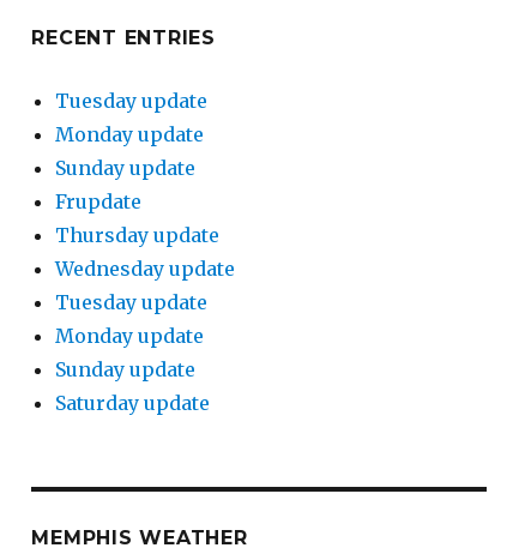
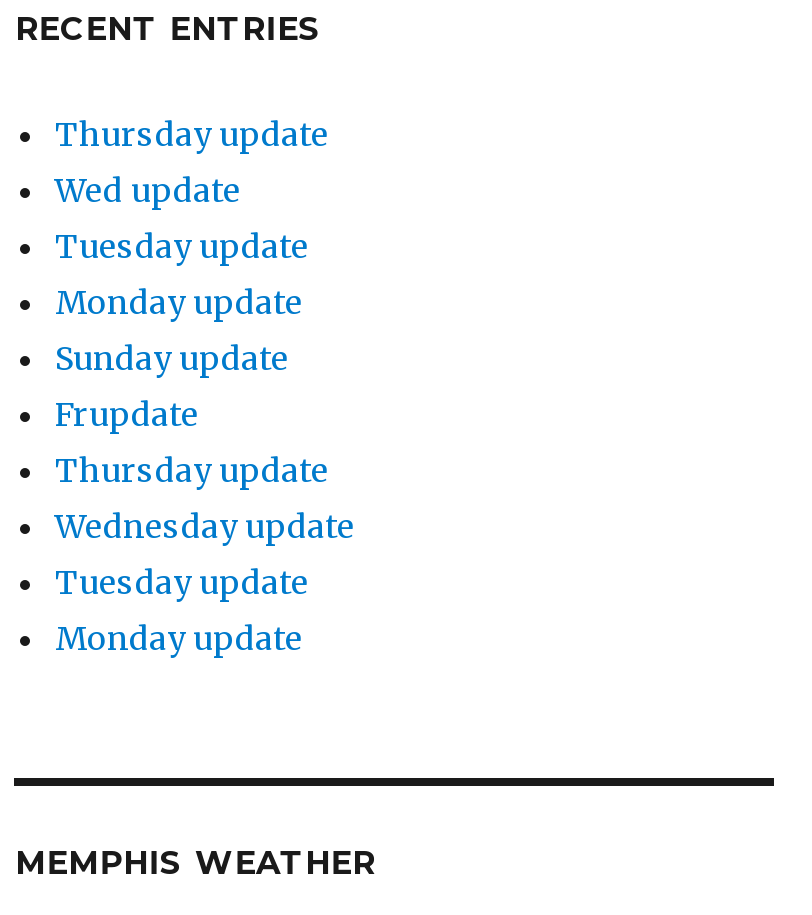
+ Thursday update
+ Wed update

moved down: Tuesday update | Monday update | Sunday update | Frupdate | Thursday update | Wednesday update | Tuesday update | Monday update

- Sunday update
- Saturday update
